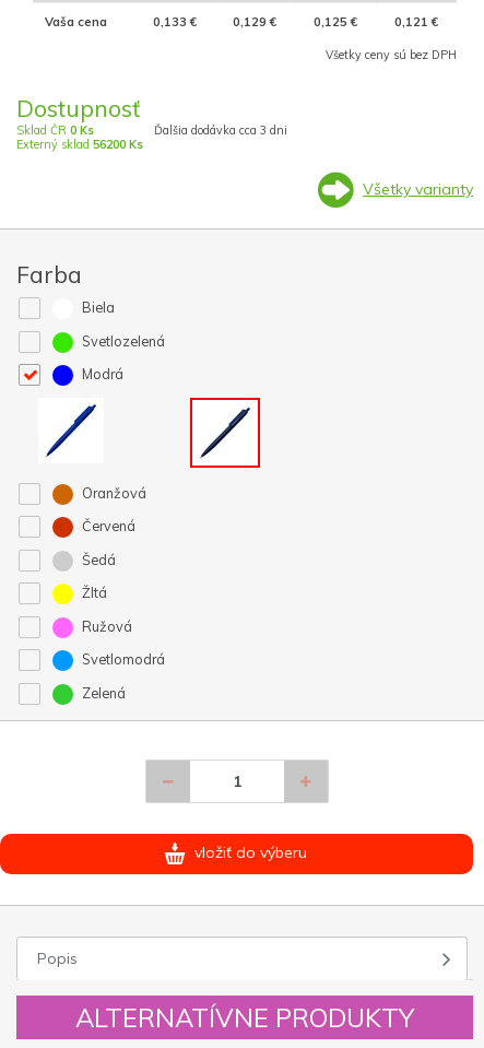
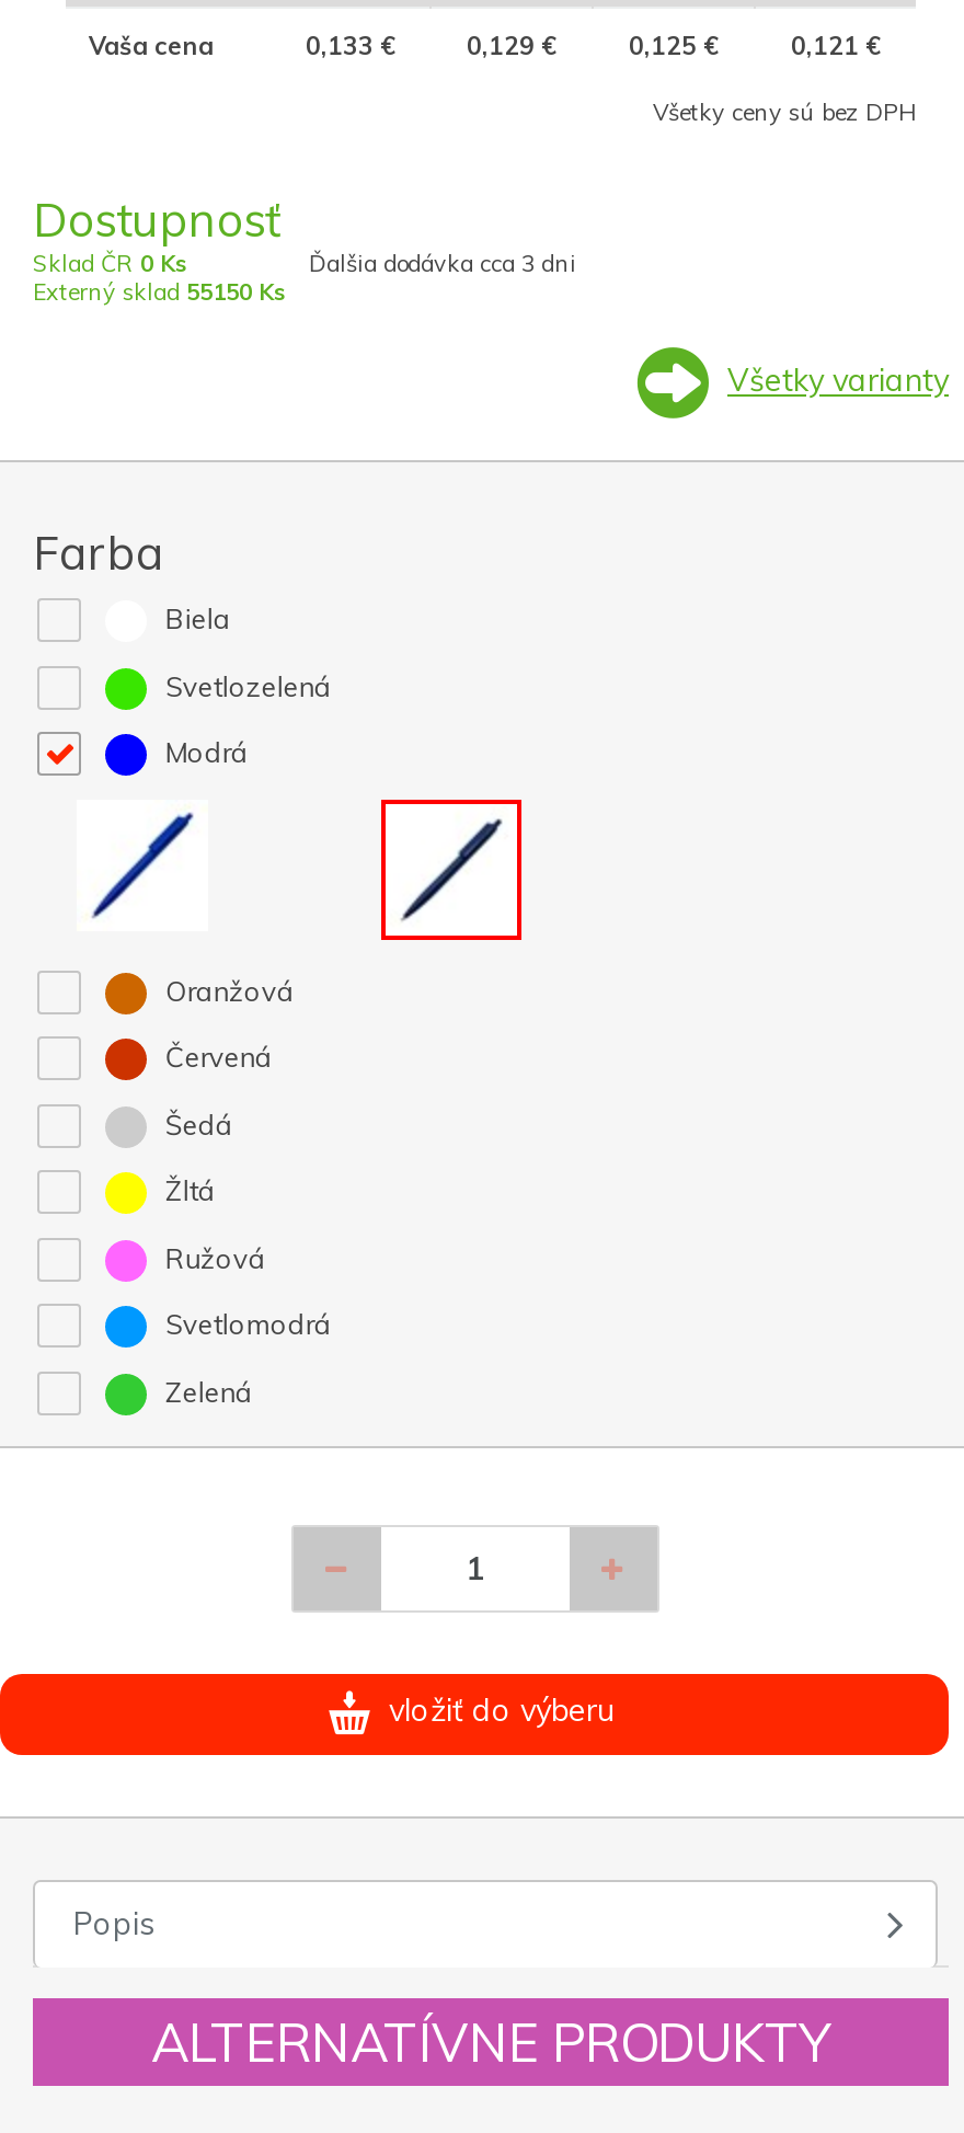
- Externý sklad 56200 Ks
+ Externý sklad 55150 Ks
